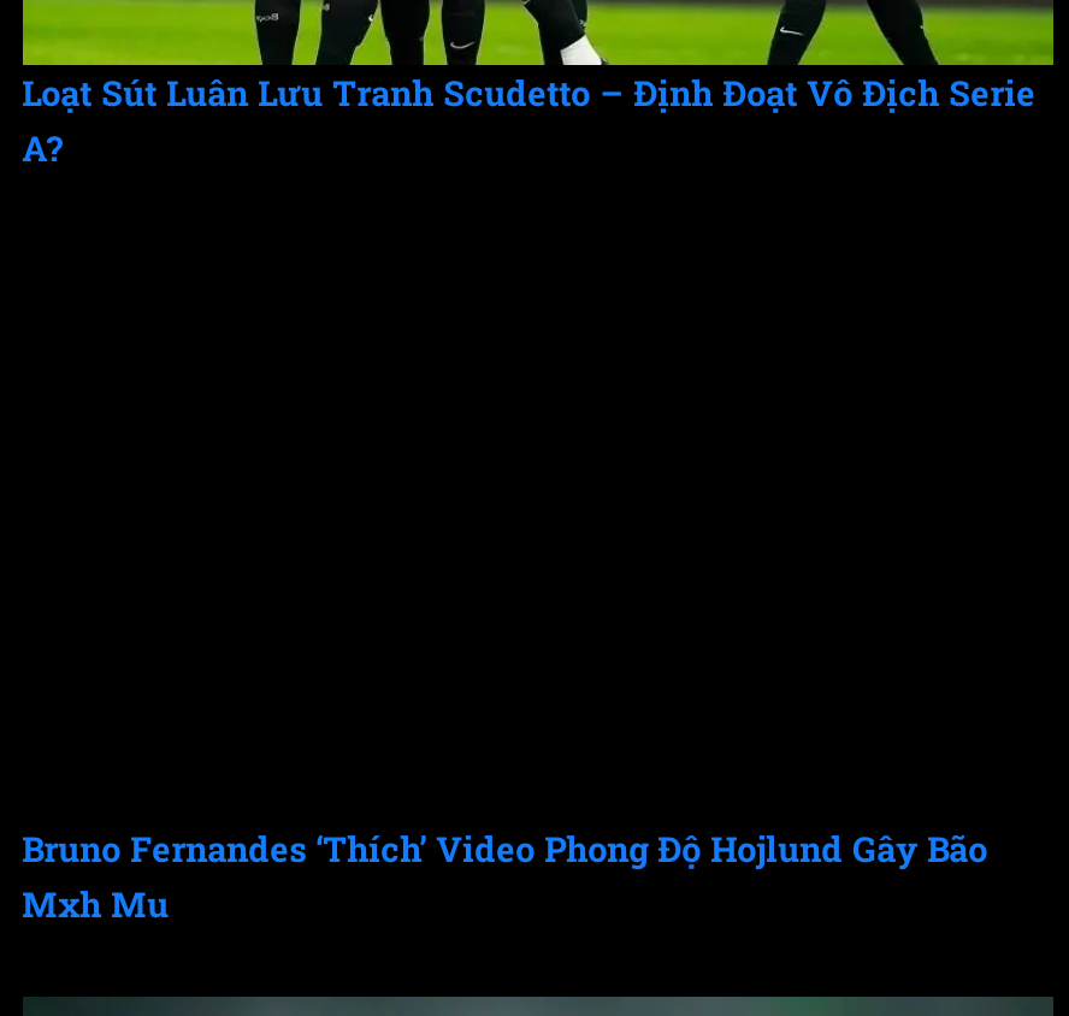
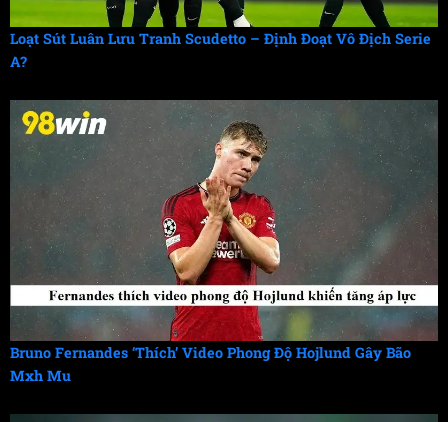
+ [image]
